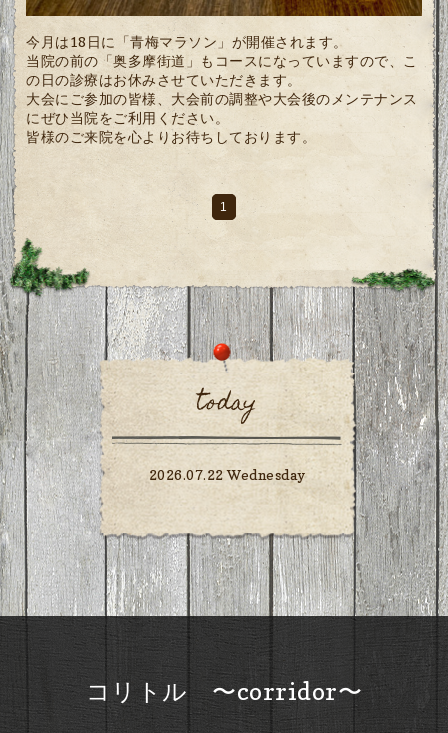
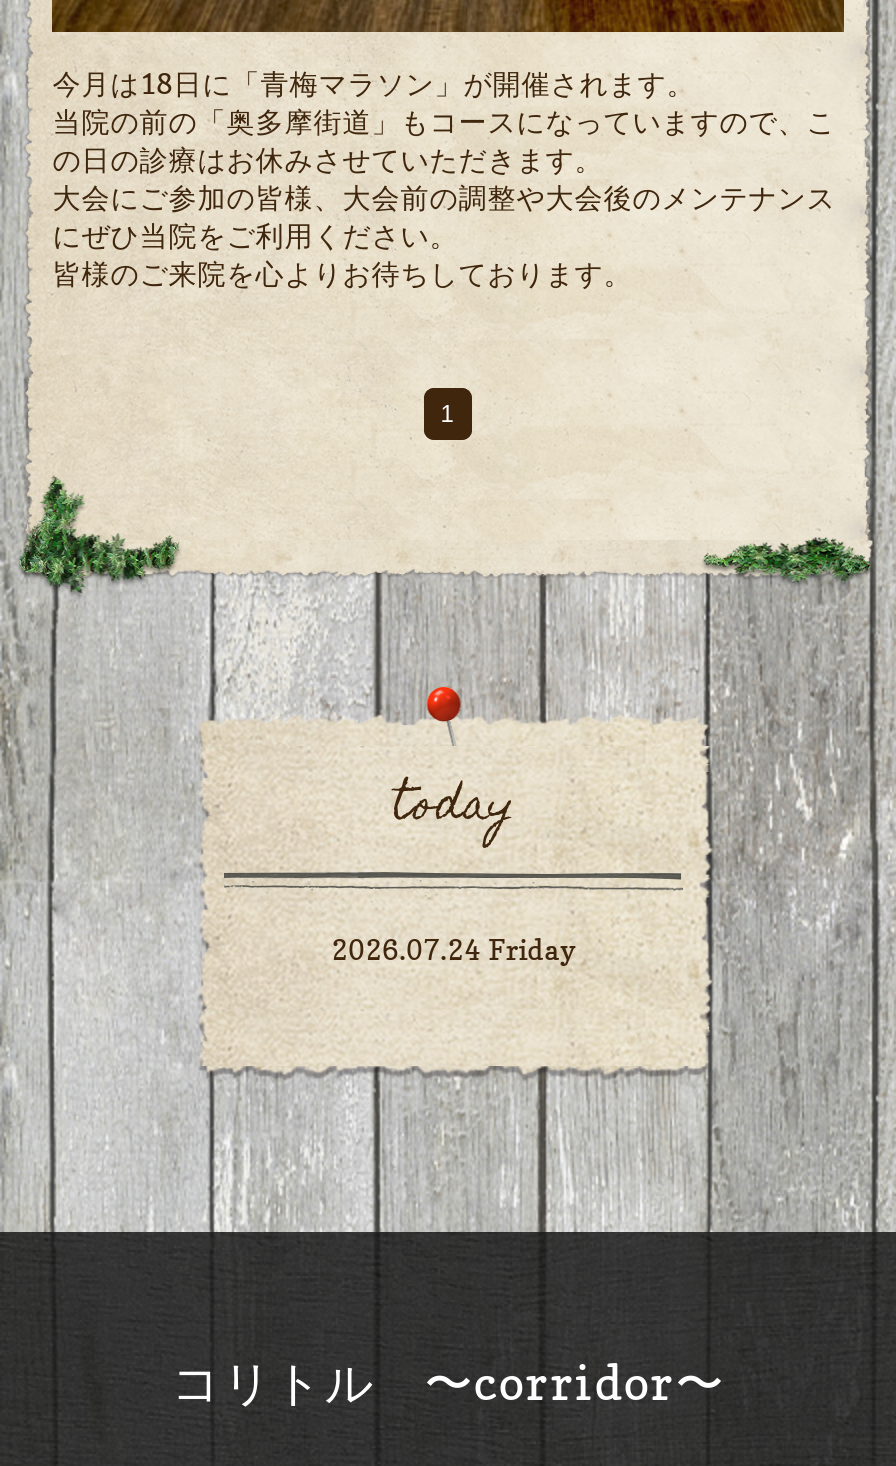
- 2026.07.22 Wednesday
+ 2026.07.24 Friday
